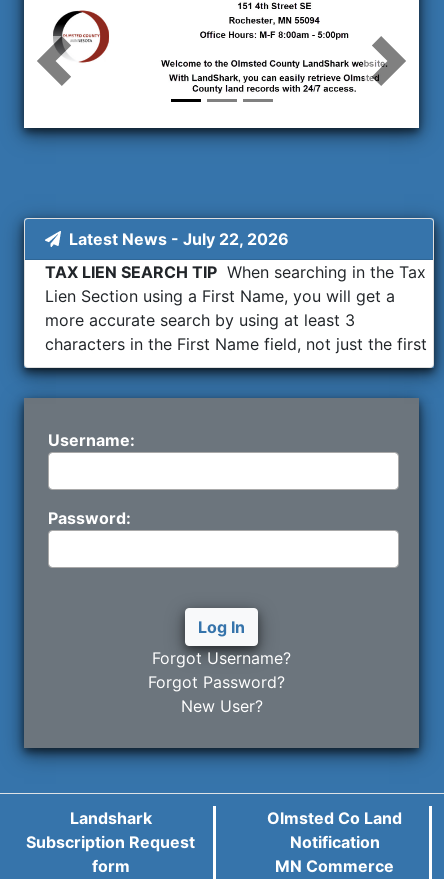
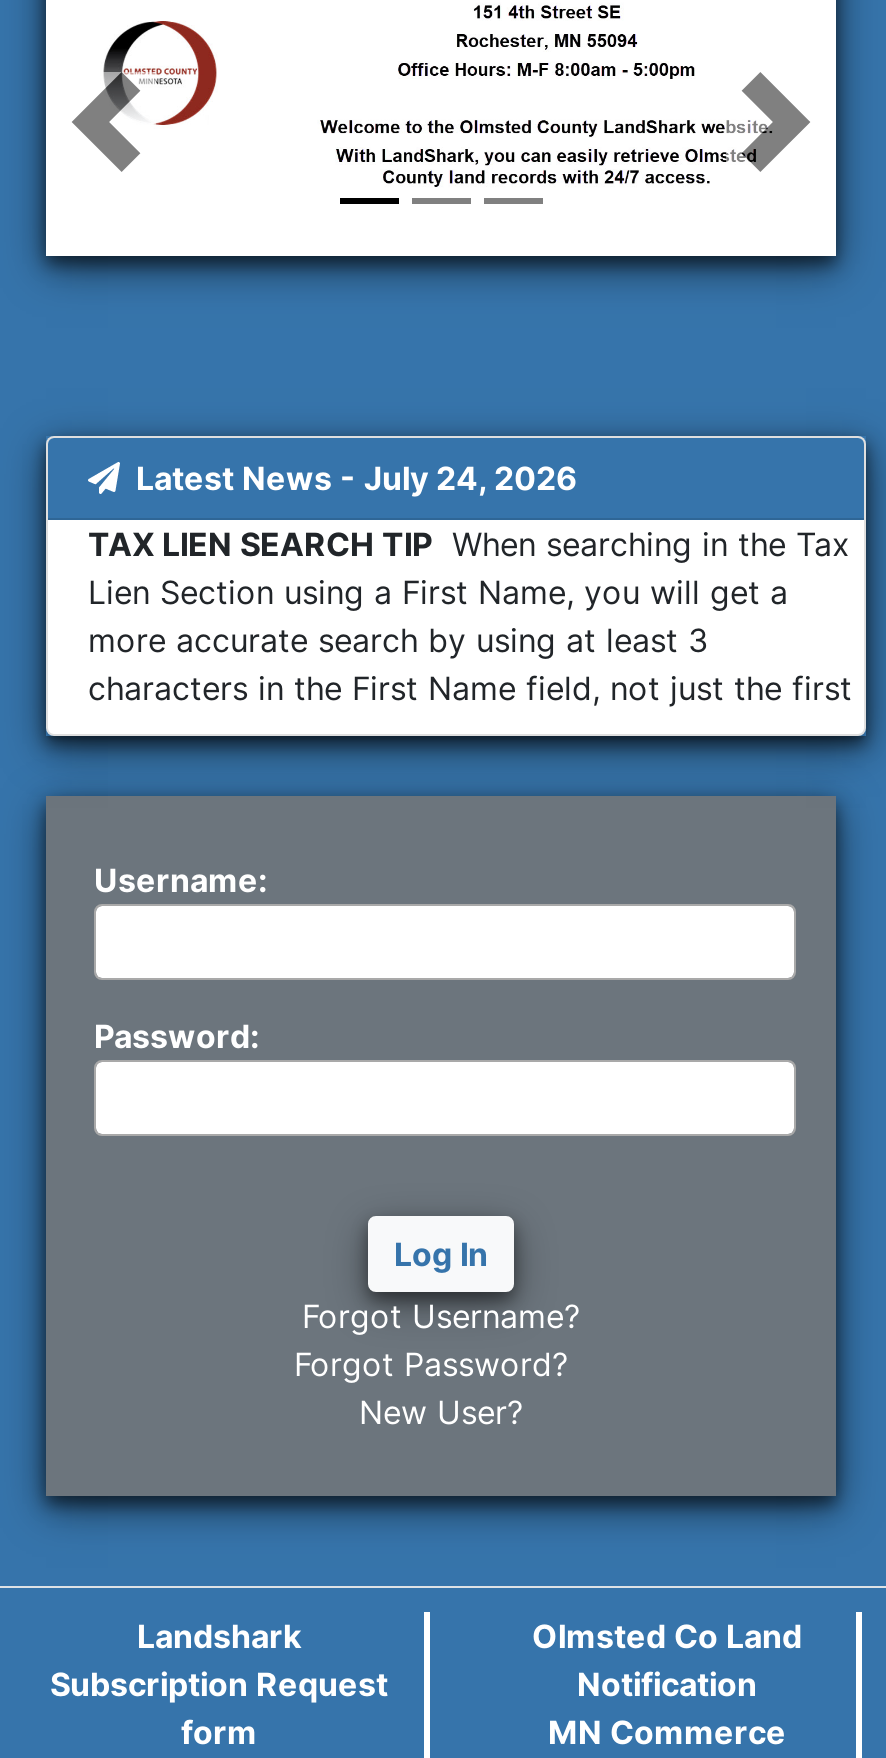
- Latest News - July 22, 2026
+ Latest News - July 24, 2026
